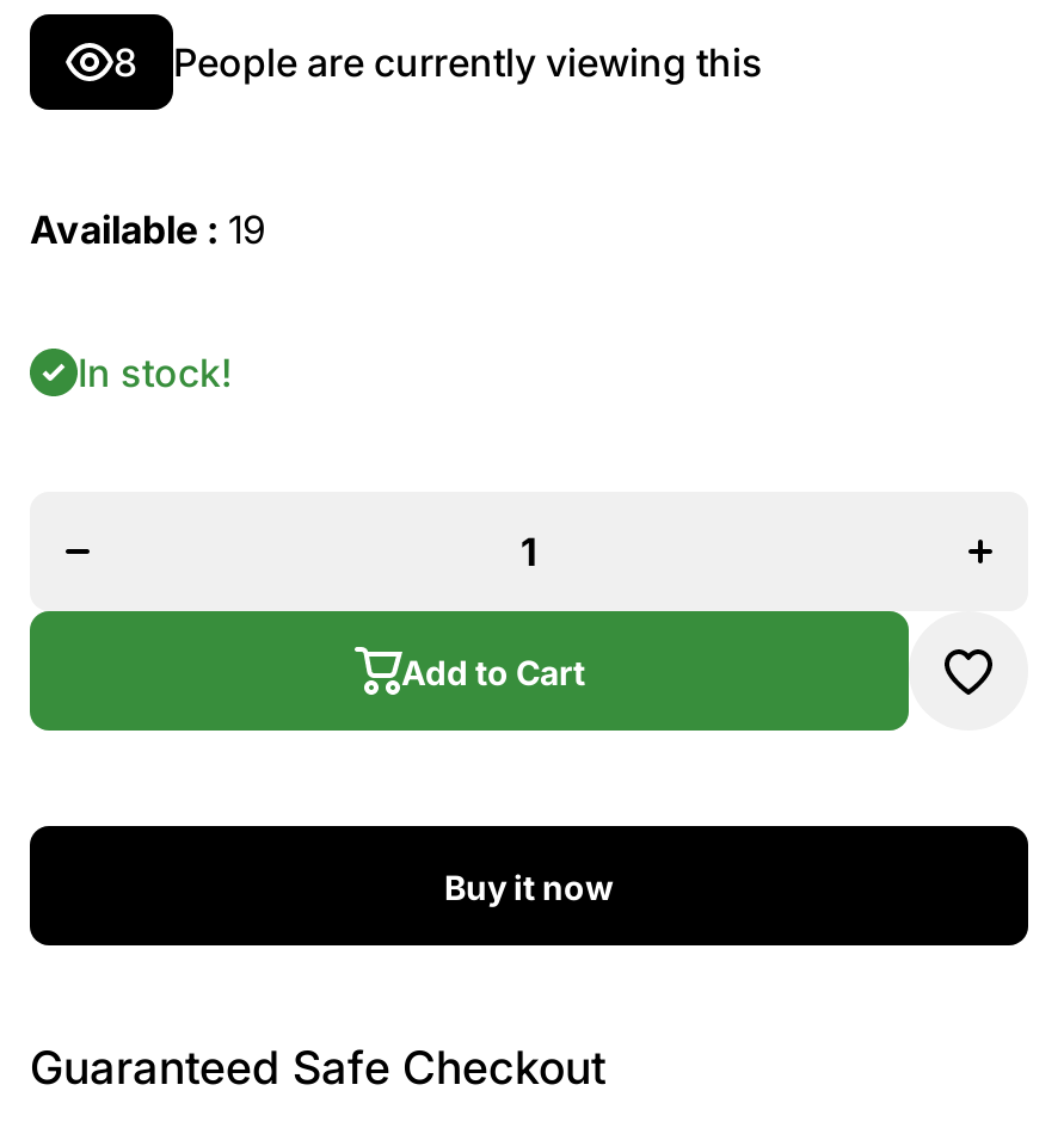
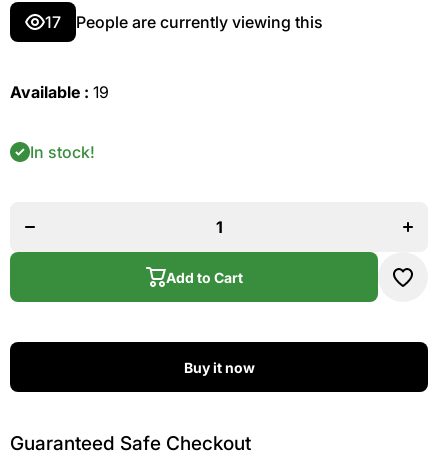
- 8 People are currently viewing this
+ 17 People are currently viewing this
